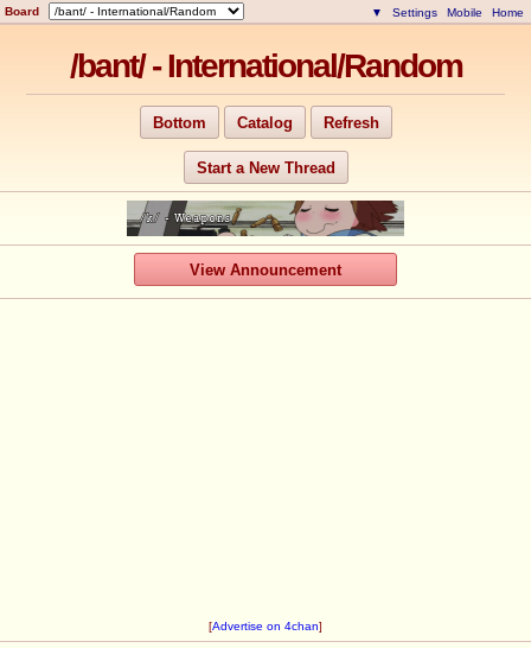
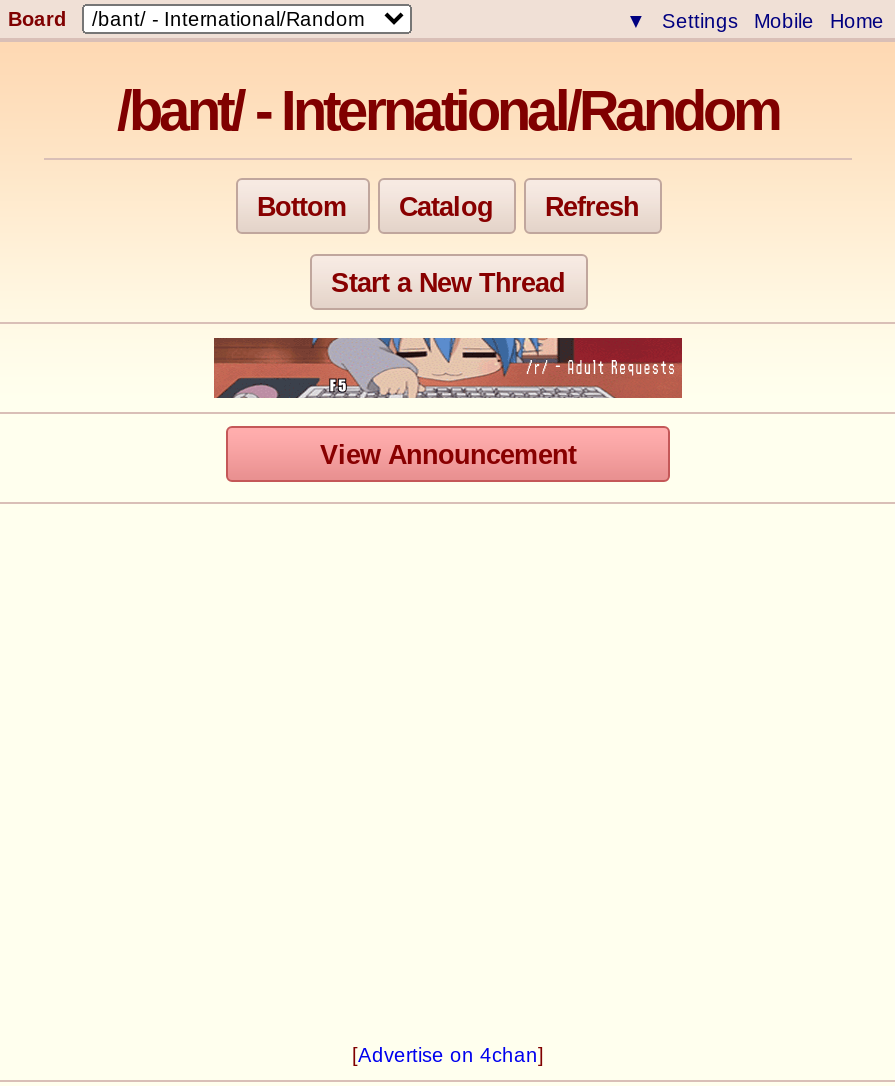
- [image]
+ [image]
